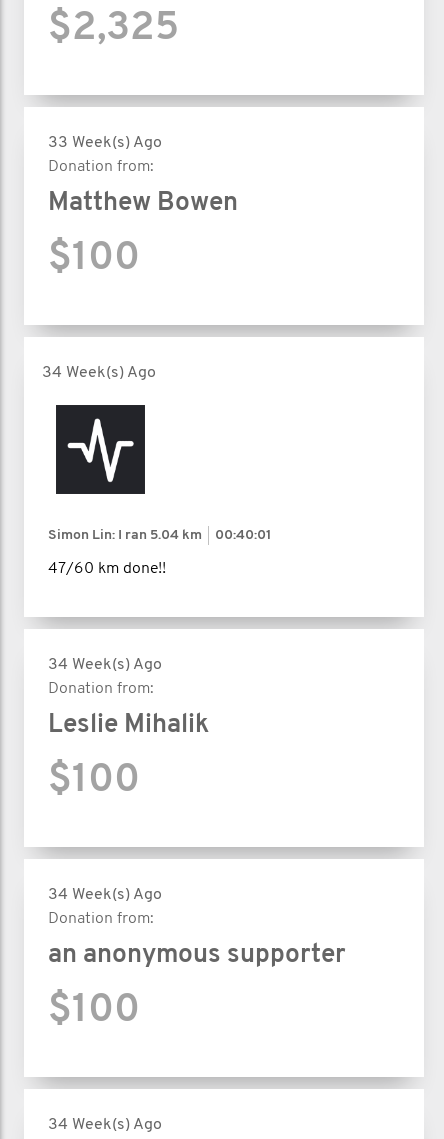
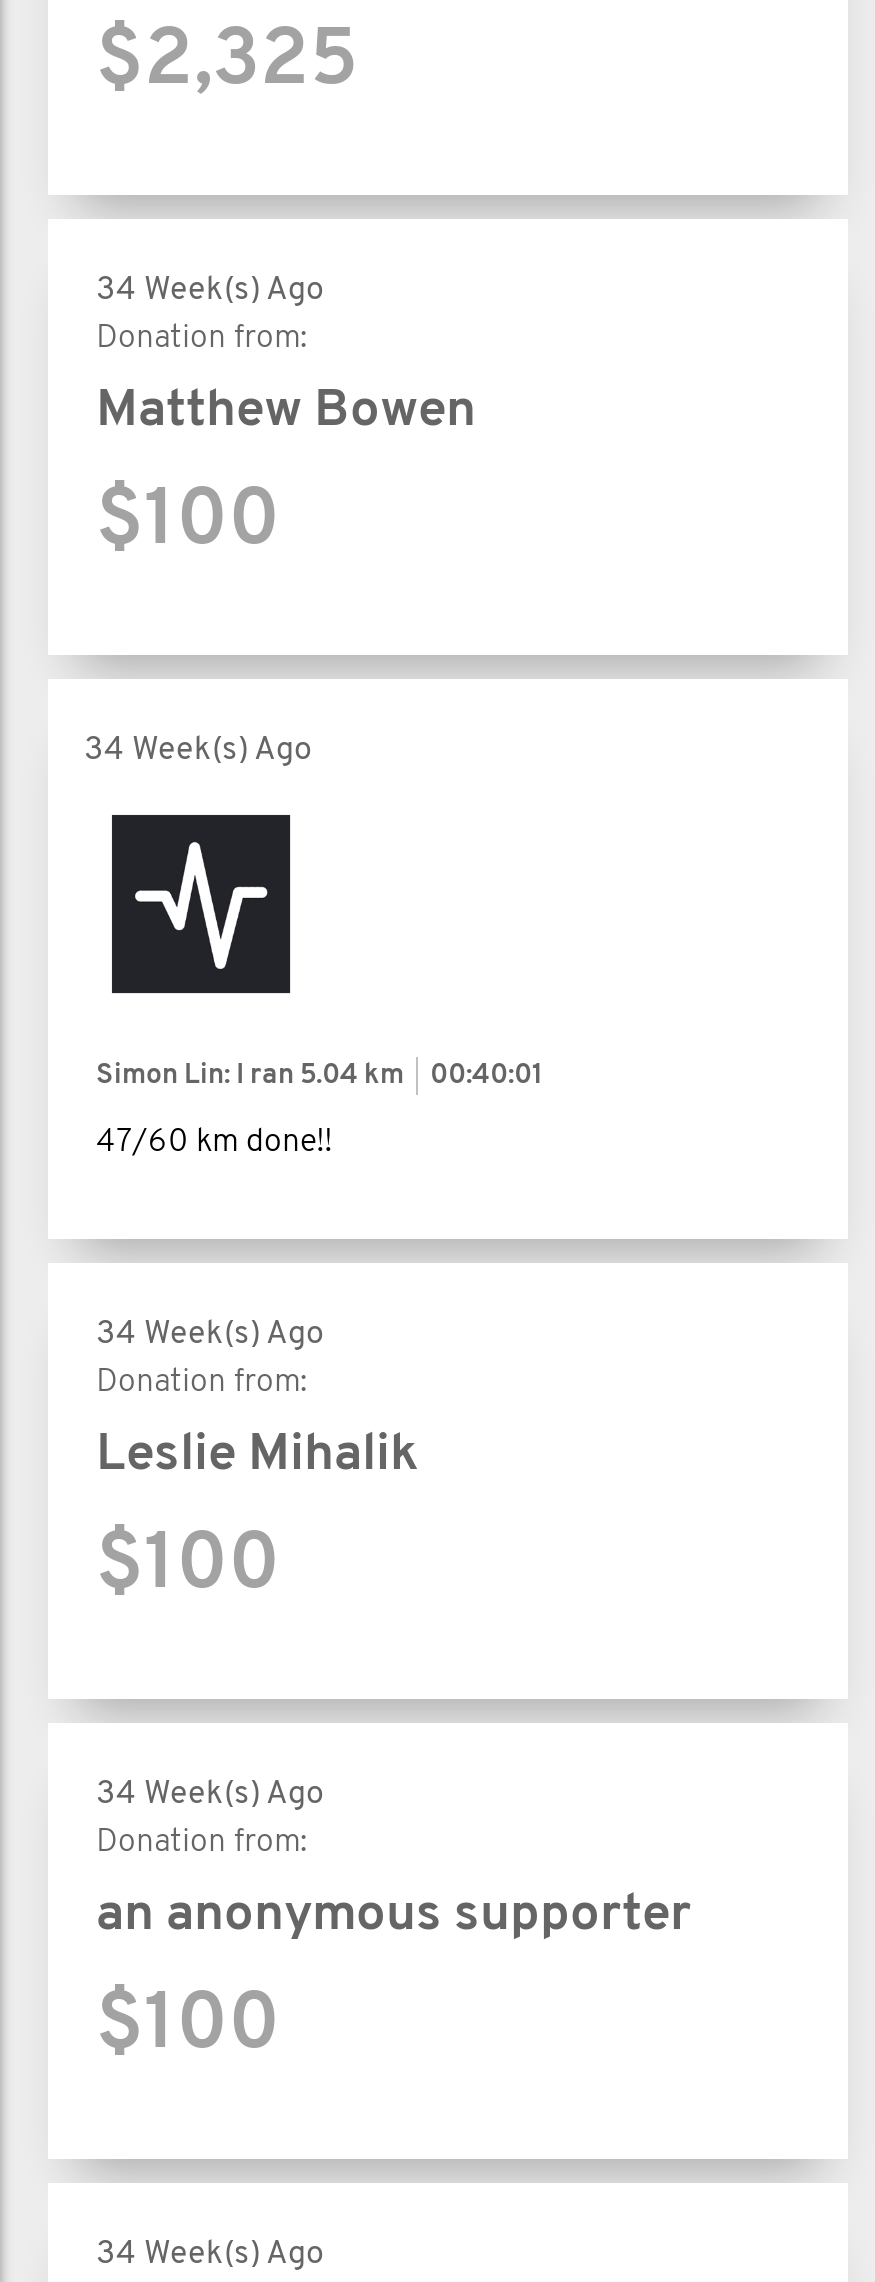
- 33 Week(s) Ago
+ 34 Week(s) Ago
